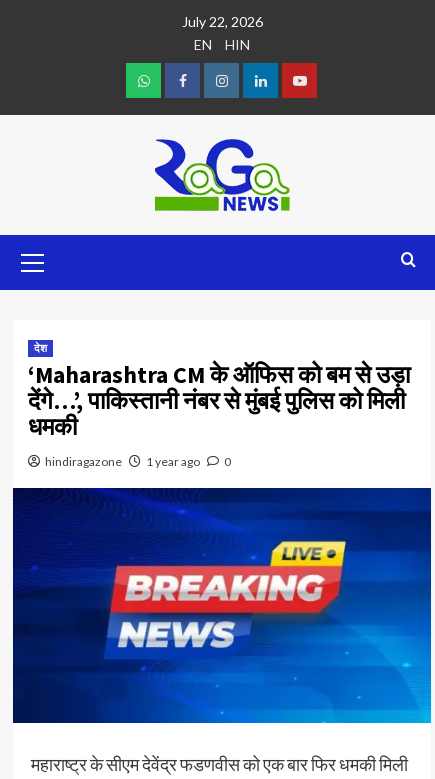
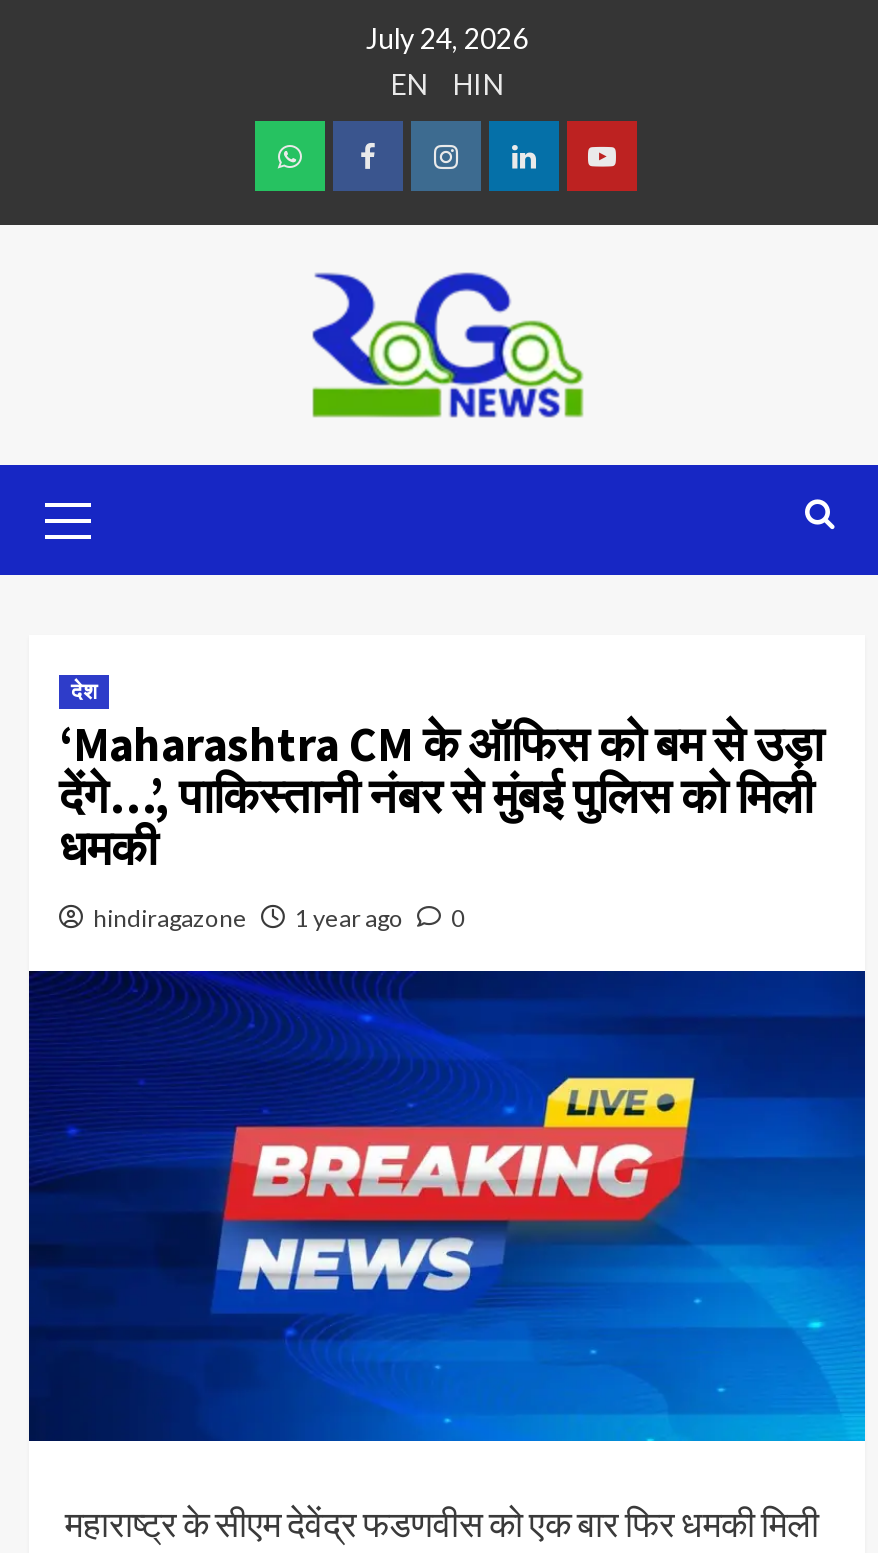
- July 22, 2026
+ July 24, 2026
